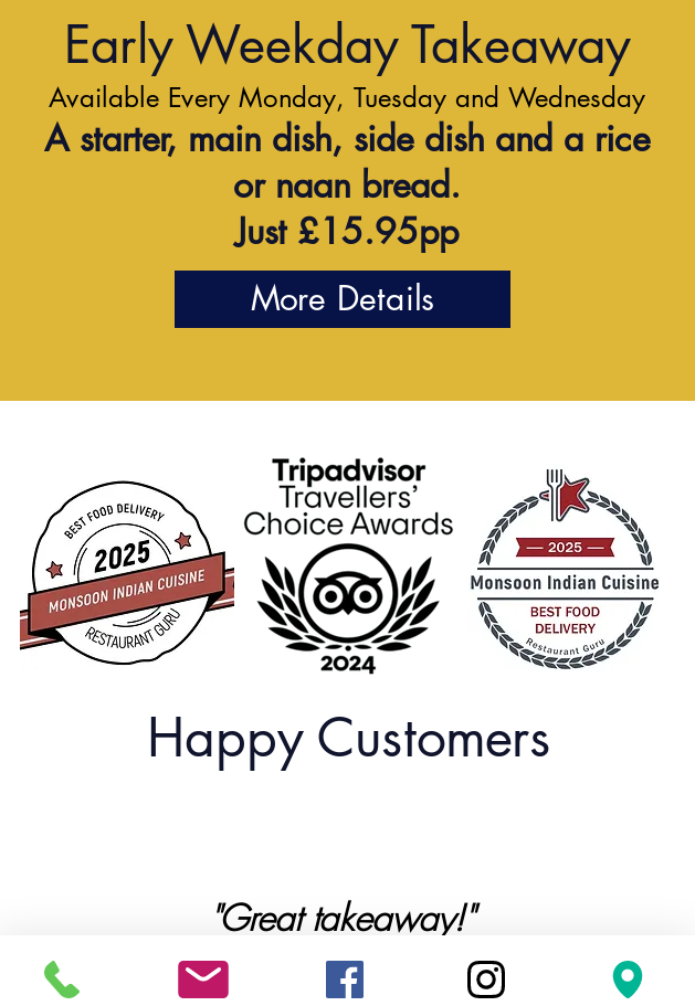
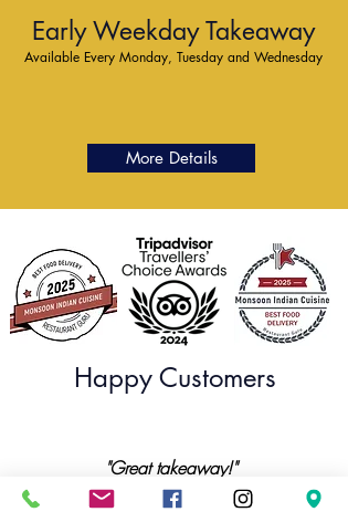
- A starter, main dish, side dish and a rice
- or naan bread.
- Just £15.95pp
